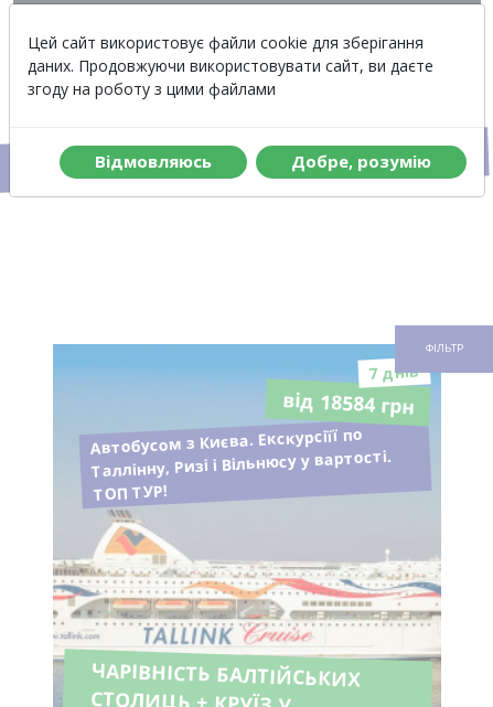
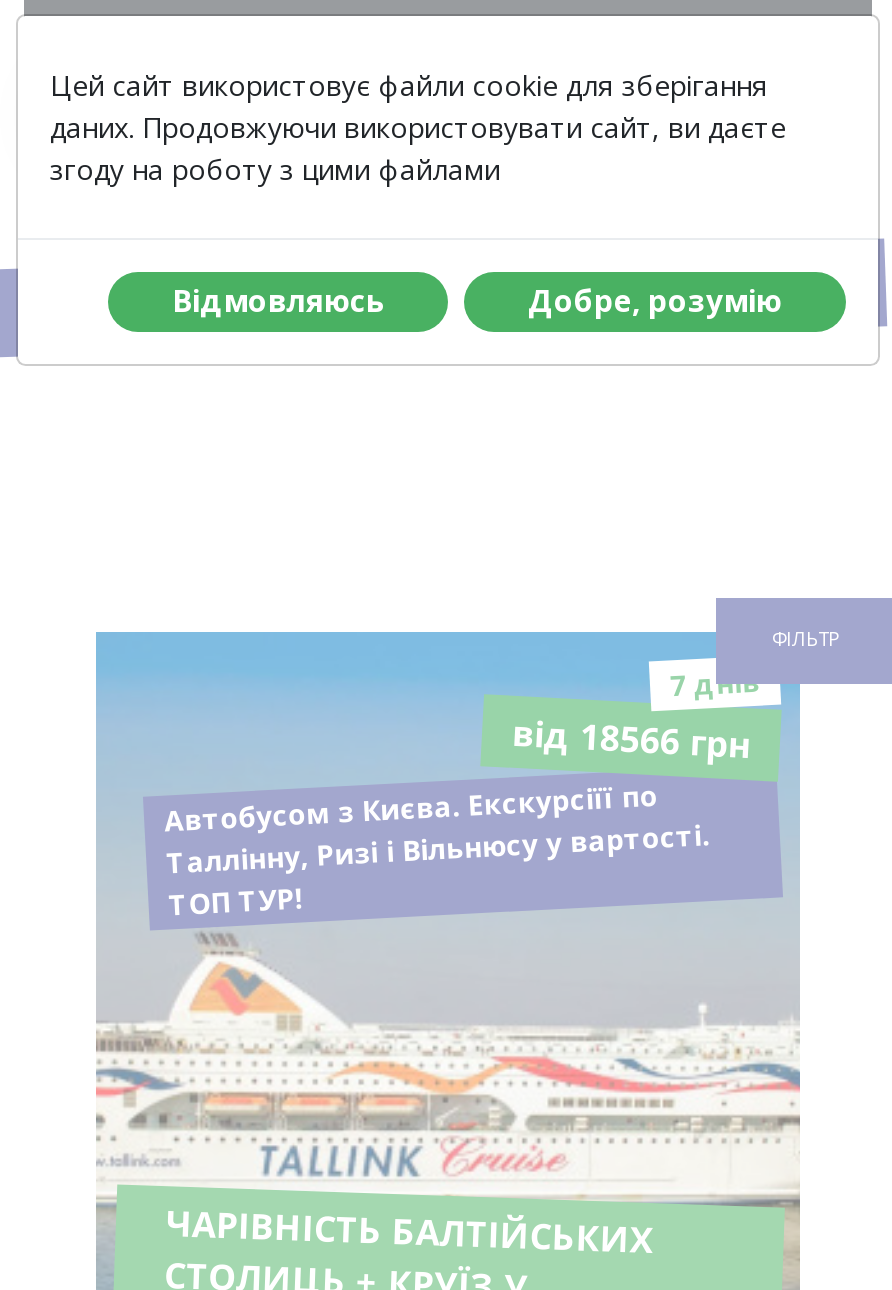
- від 18584 грн
+ від 18566 грн
